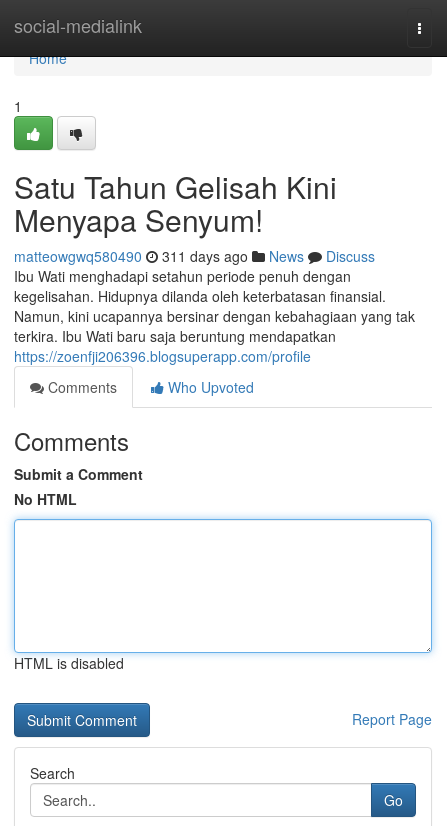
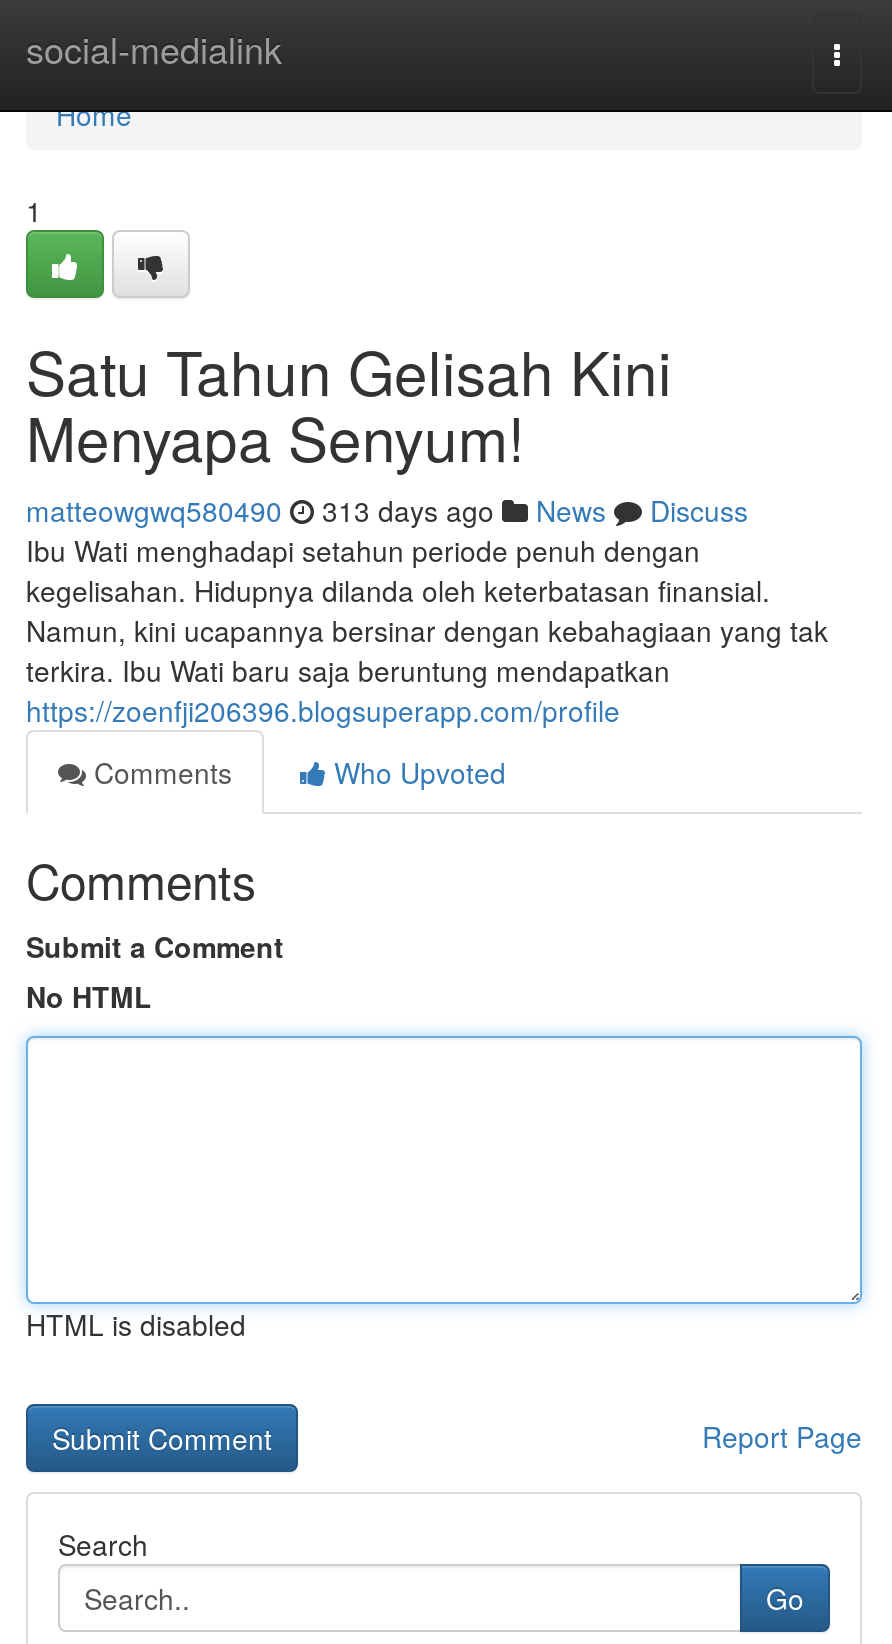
- matteowgwq580490 311 days ago News Discuss
+ matteowgwq580490 313 days ago News Discuss
